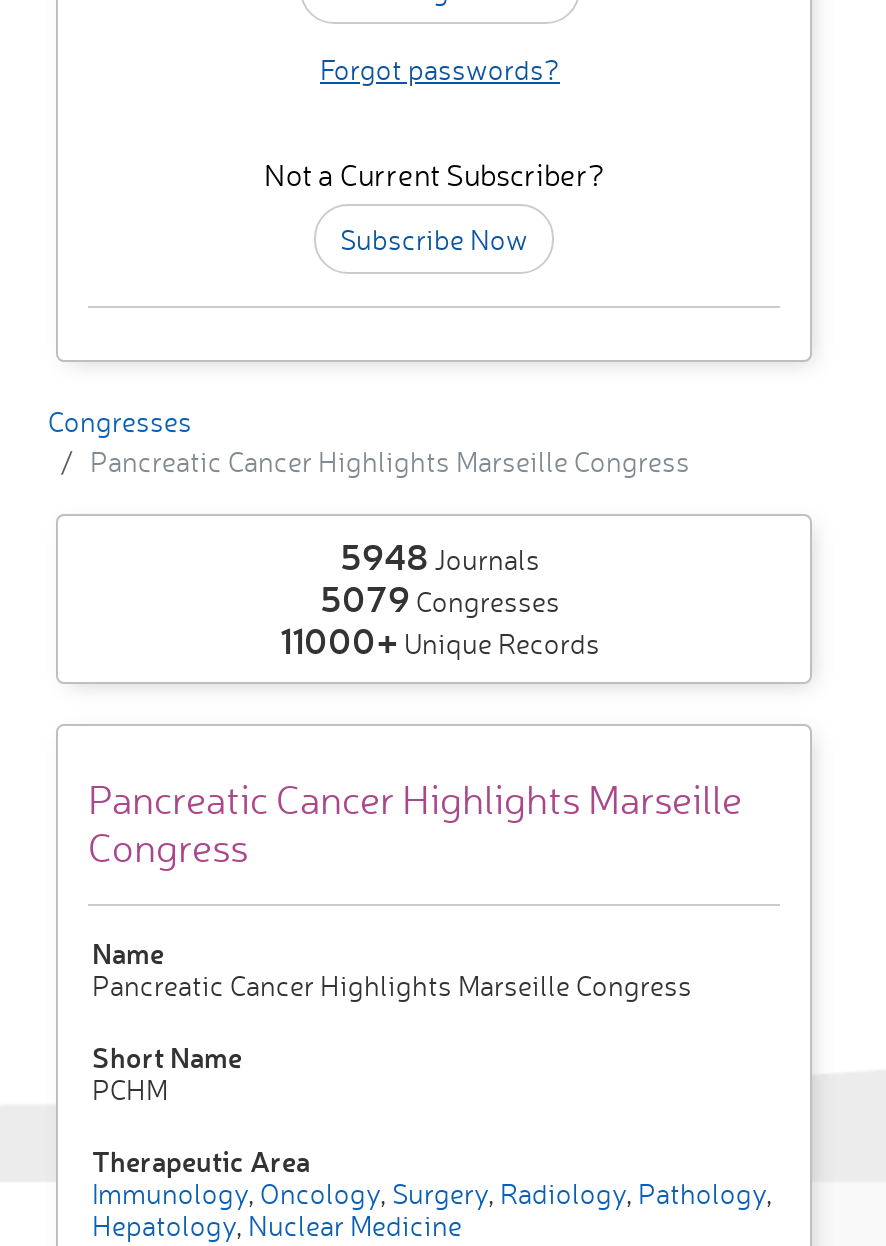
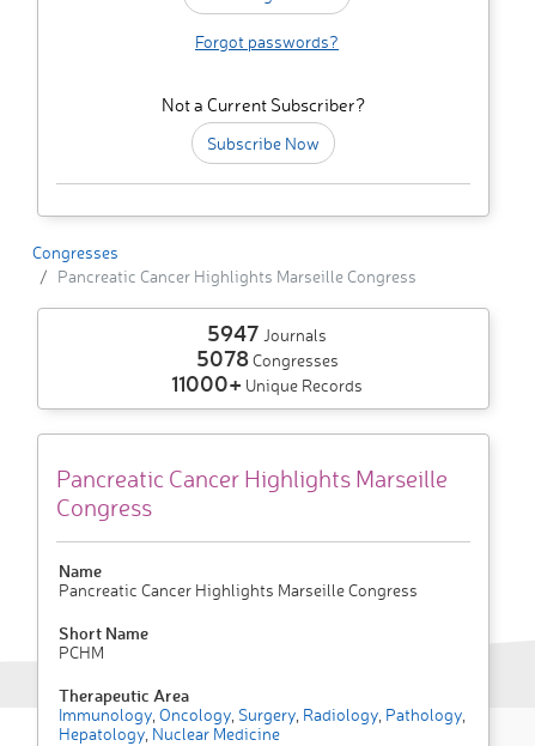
- 5948Journals
+ 5947Journals

- 5079 Congresses
+ 5078 Congresses
